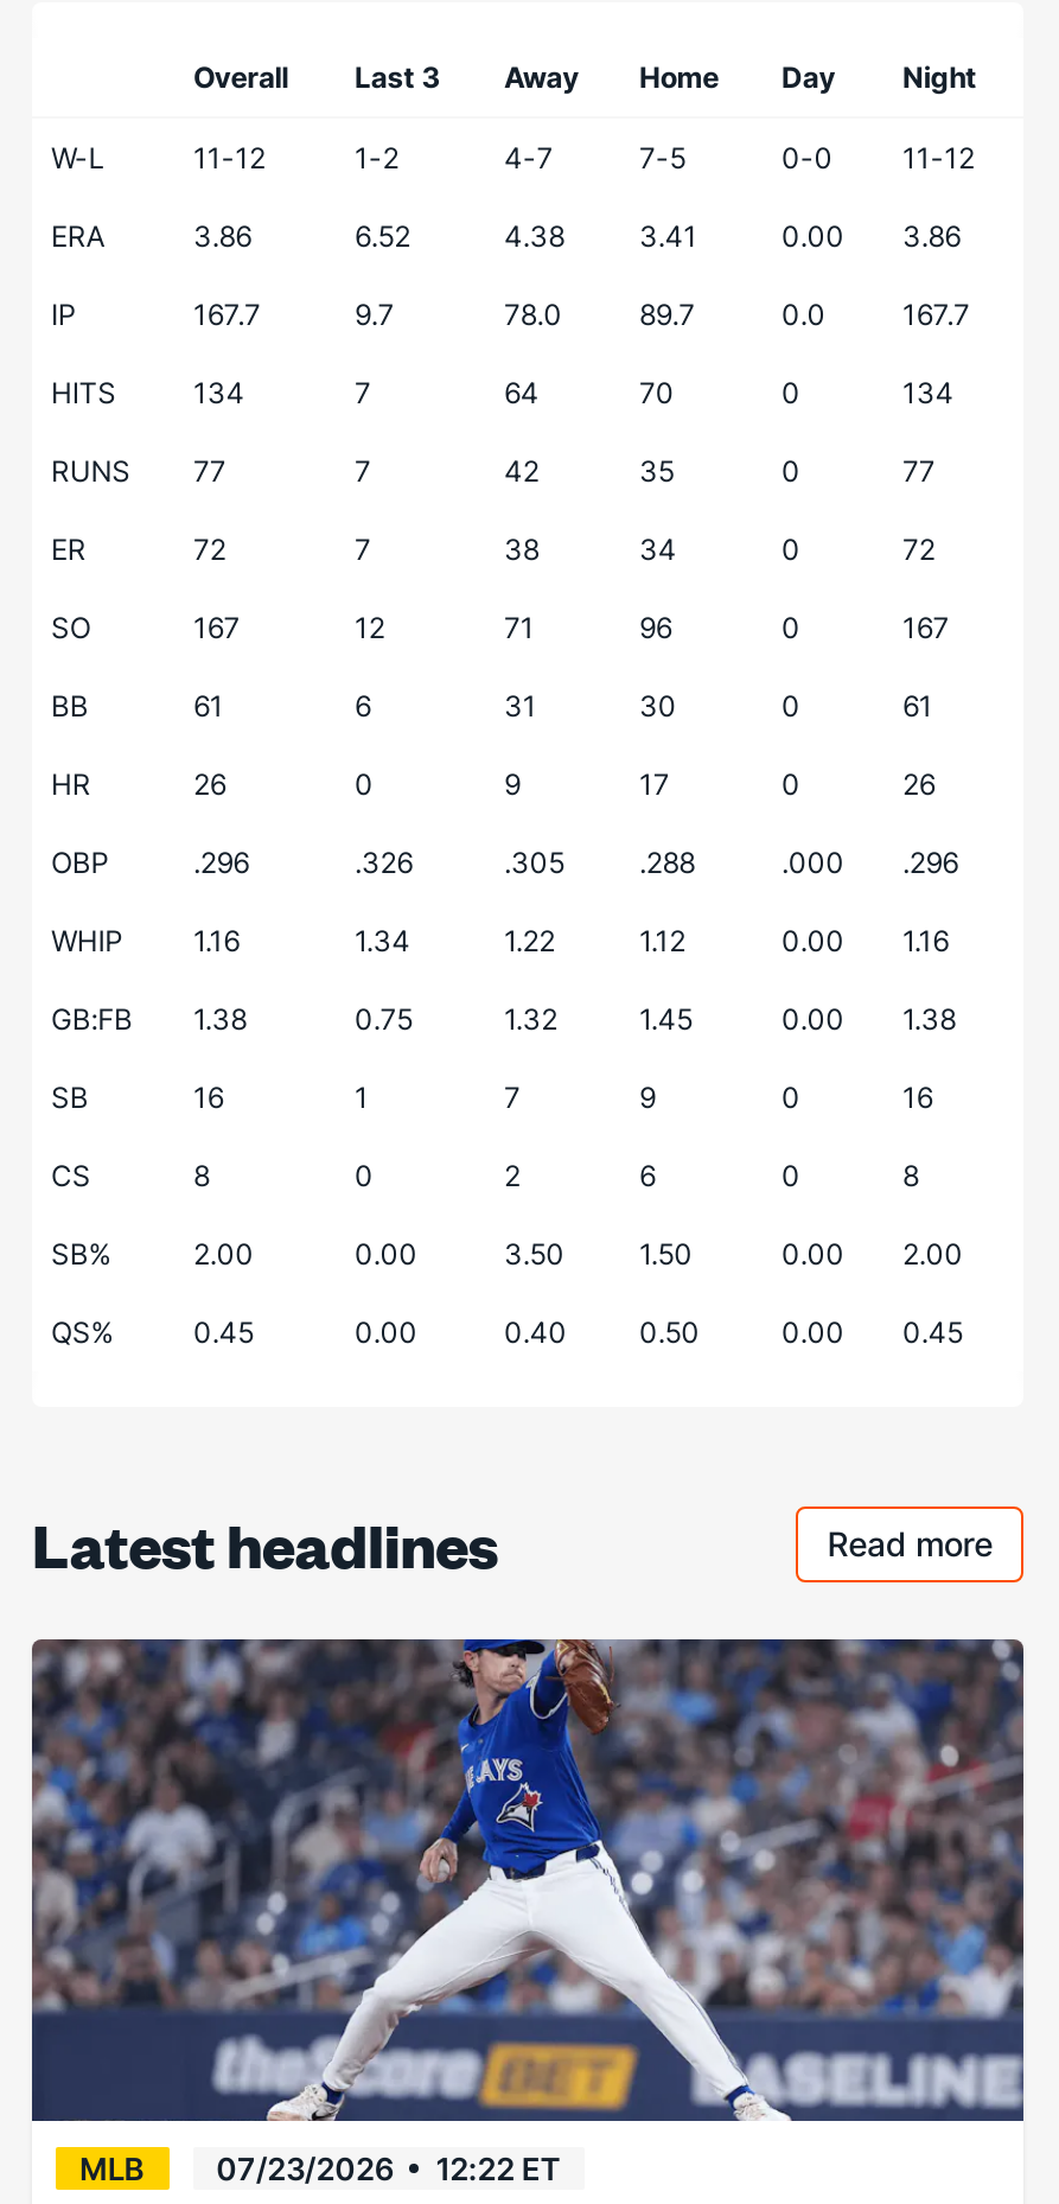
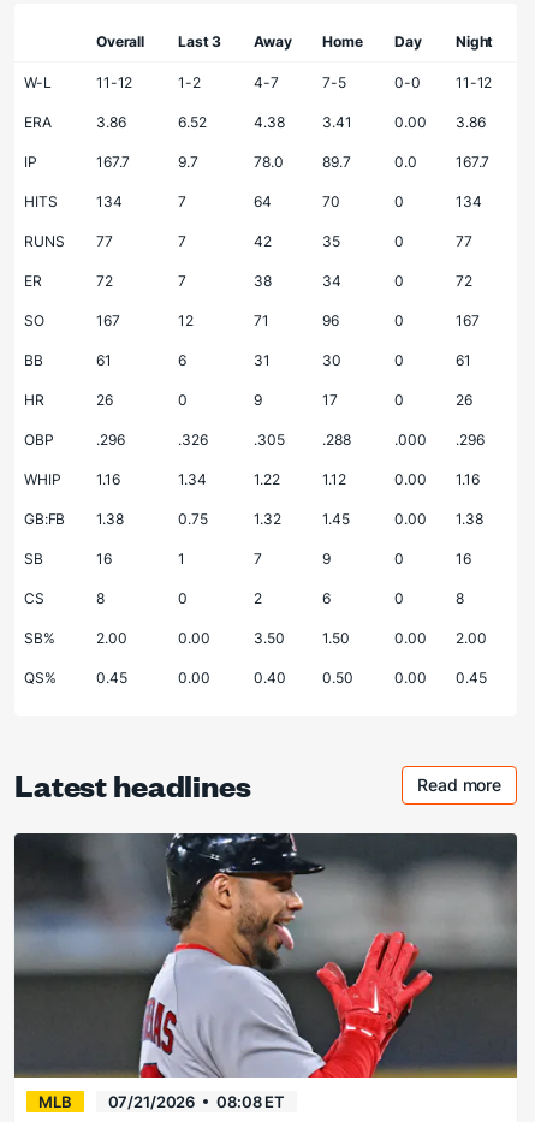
- [image]
- 07/23/2026
- 12:22 ET
+ [image]
+ 07/21/2026
+ 08:08 ET
